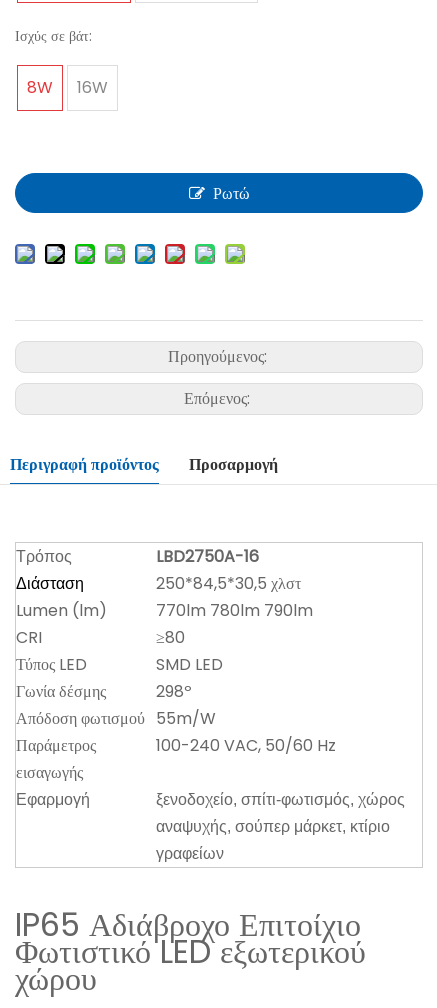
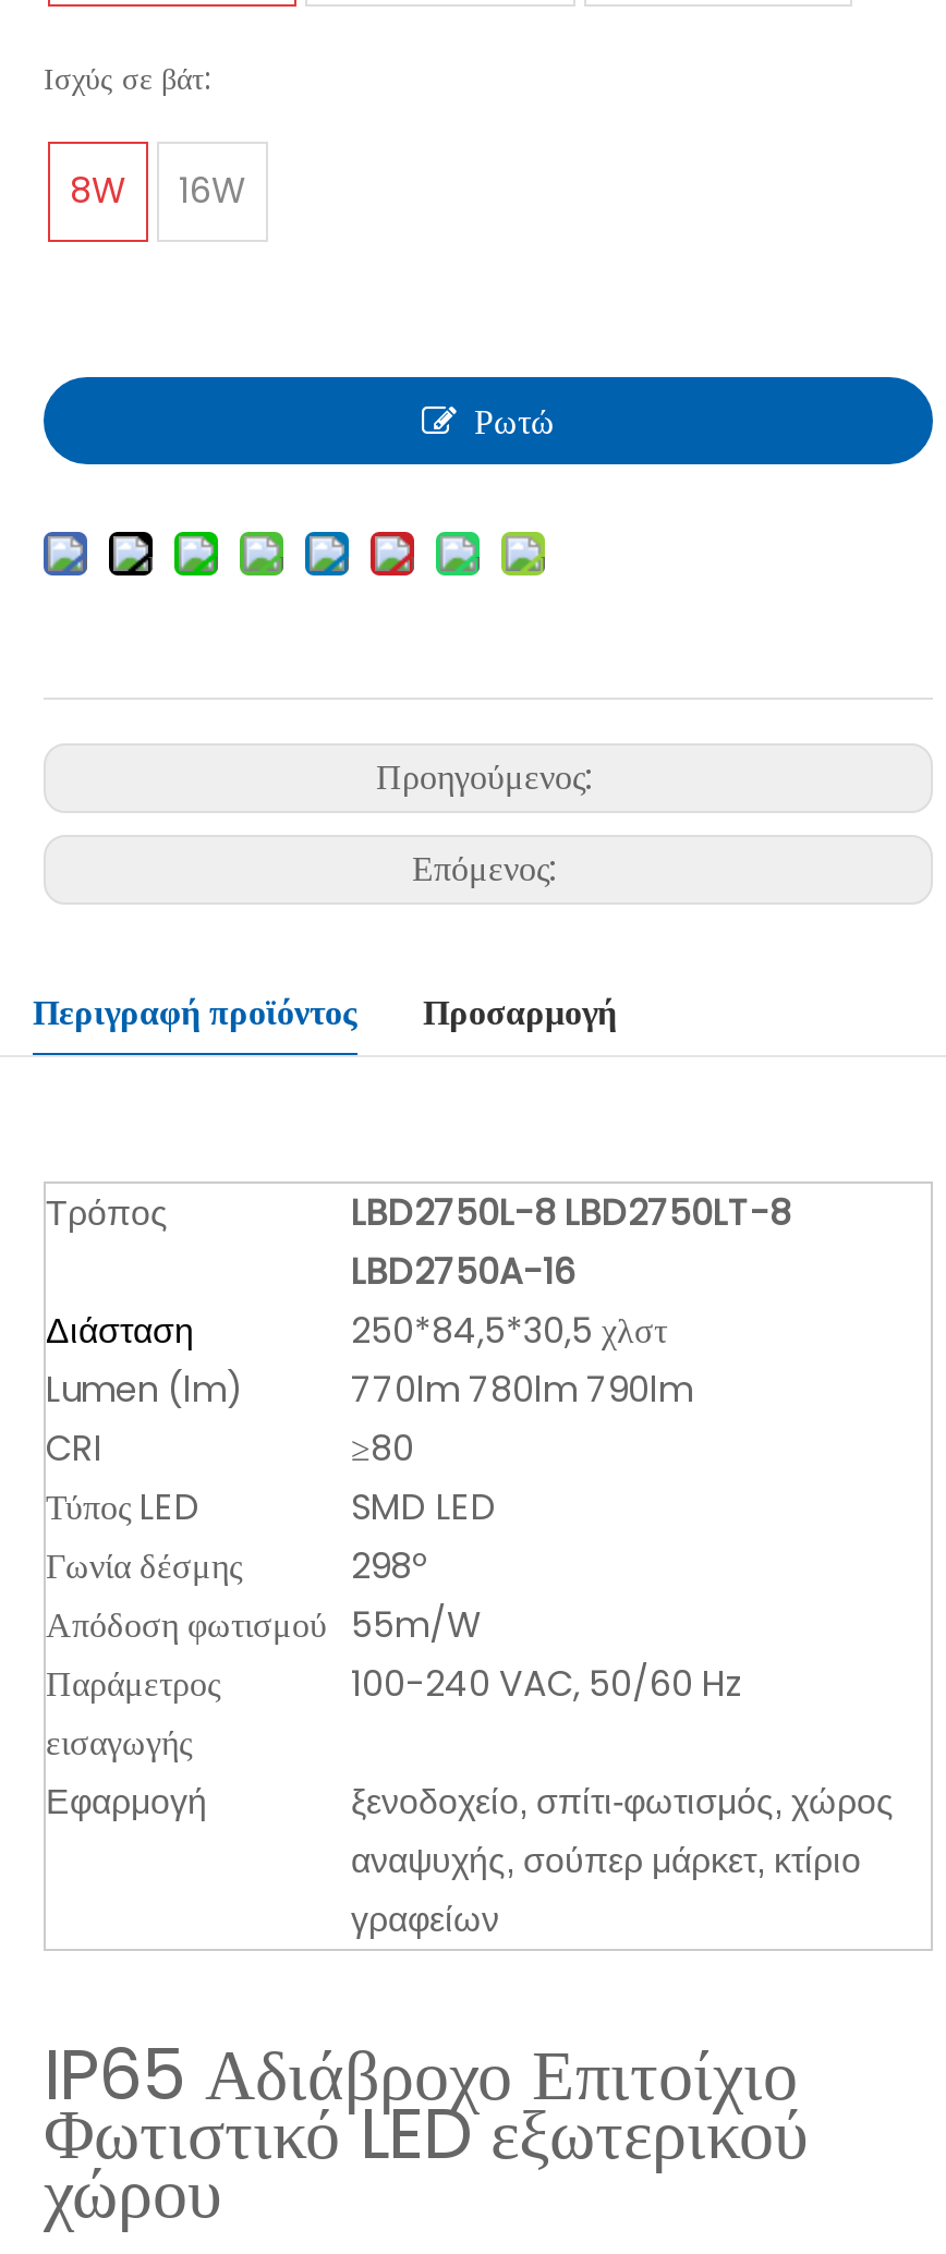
+ LBD2750L-8 LBD2750LT-8
